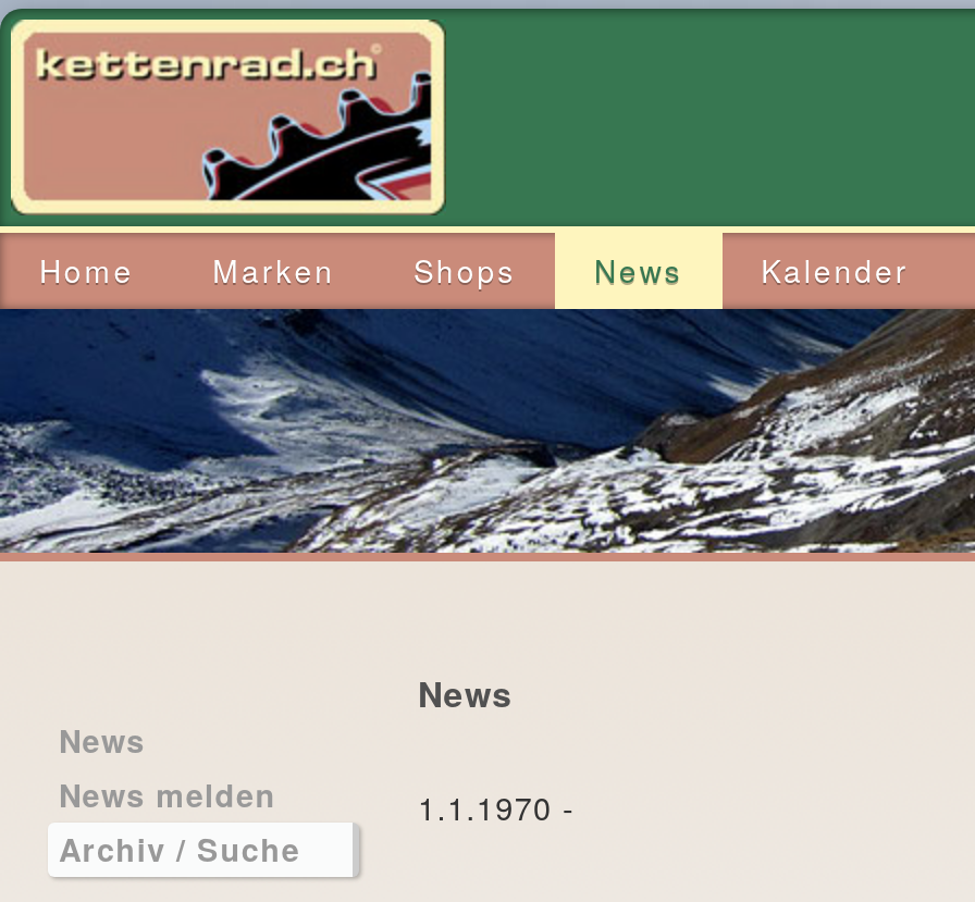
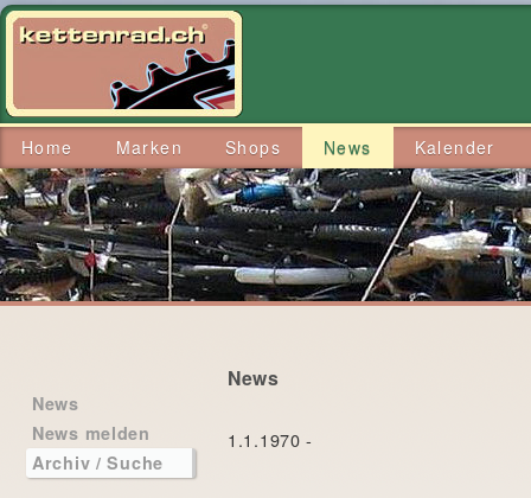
- [image]
+ [image]
